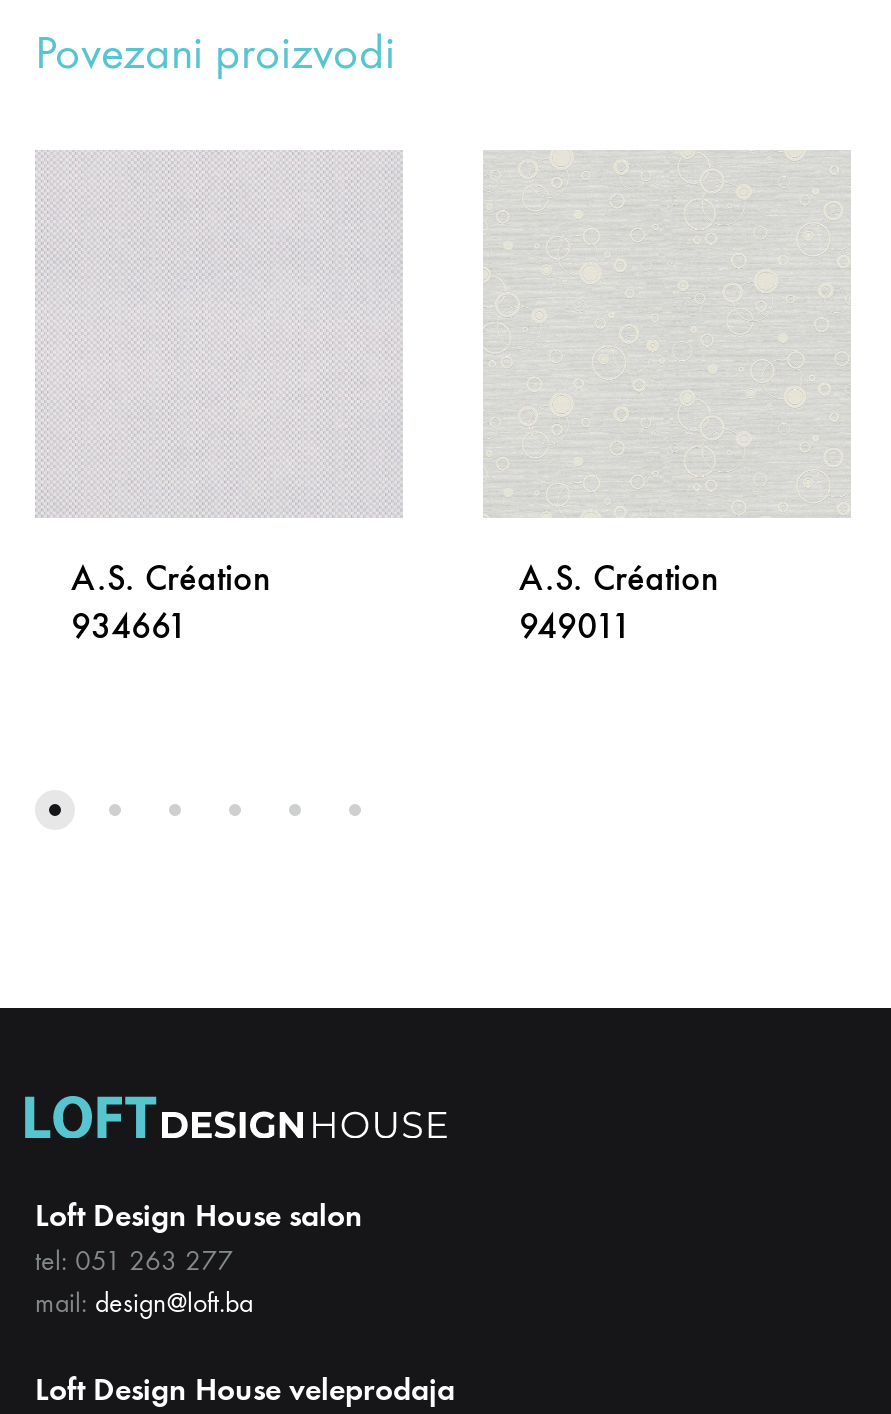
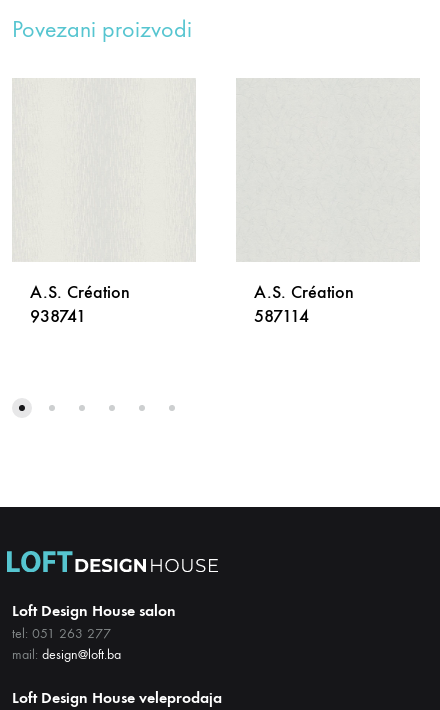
- 934661
+ 938741

- 949011
+ 587114
